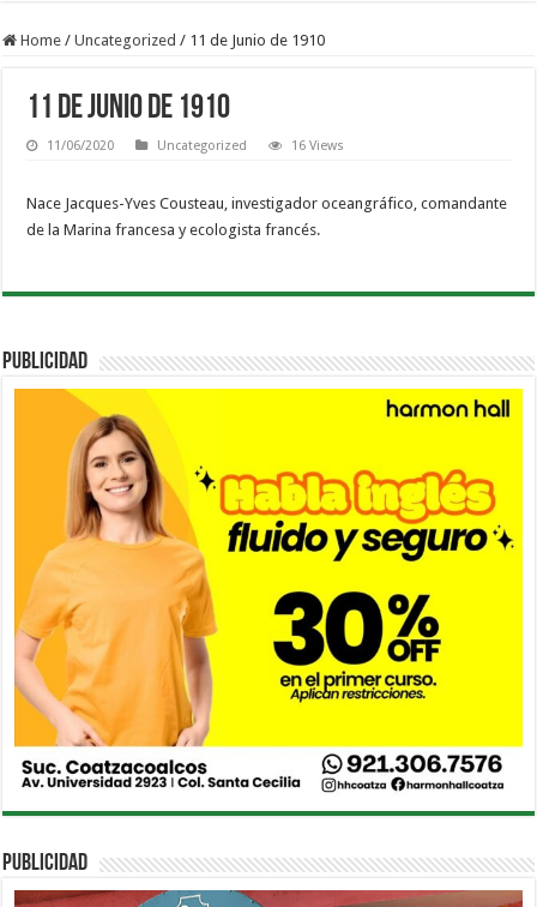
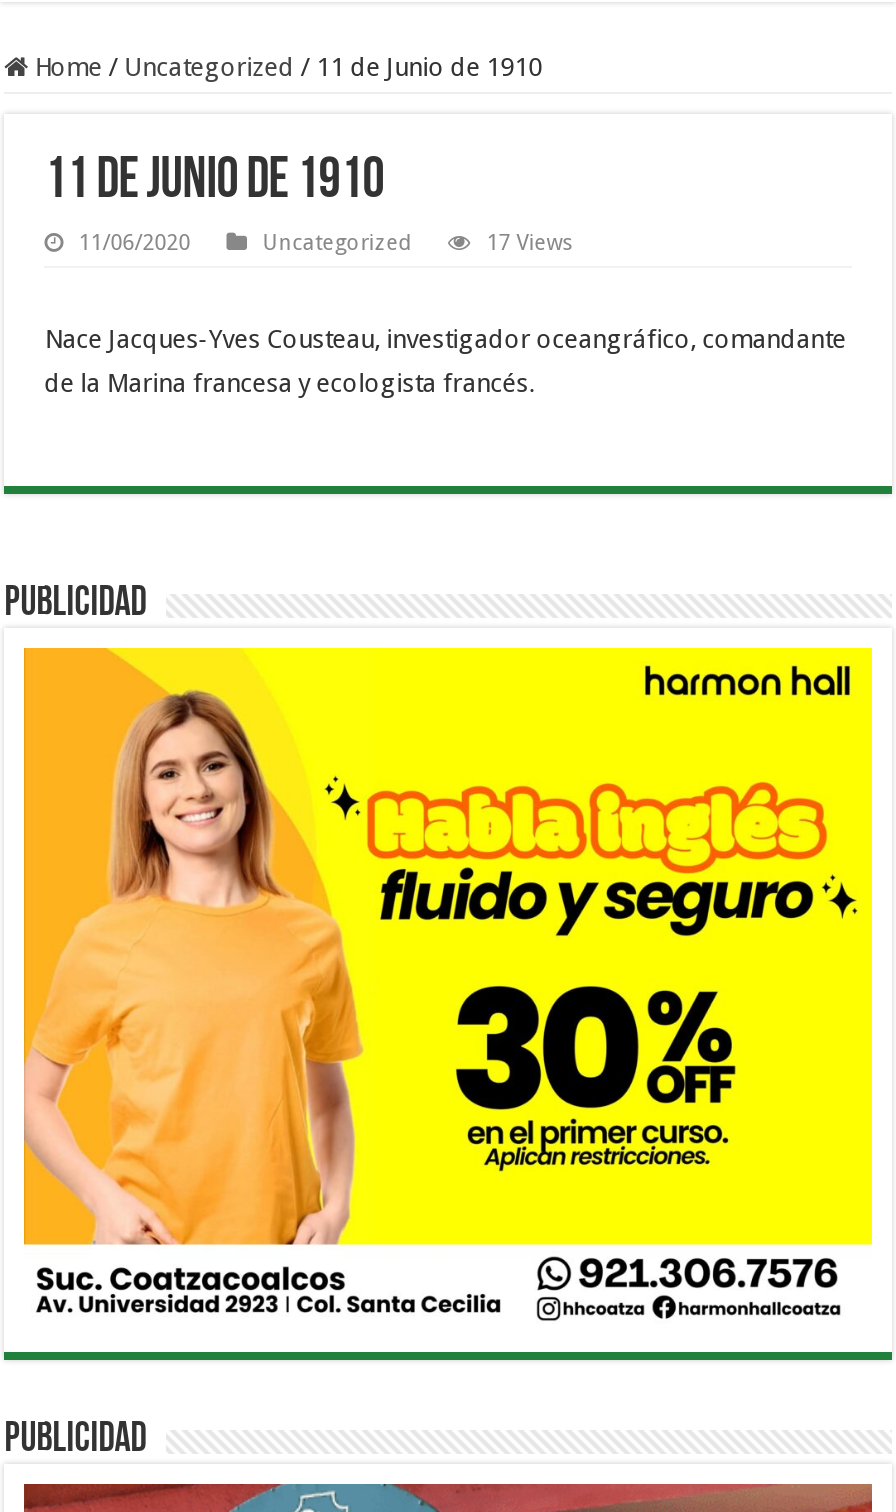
- 16 Views
+ 17 Views
